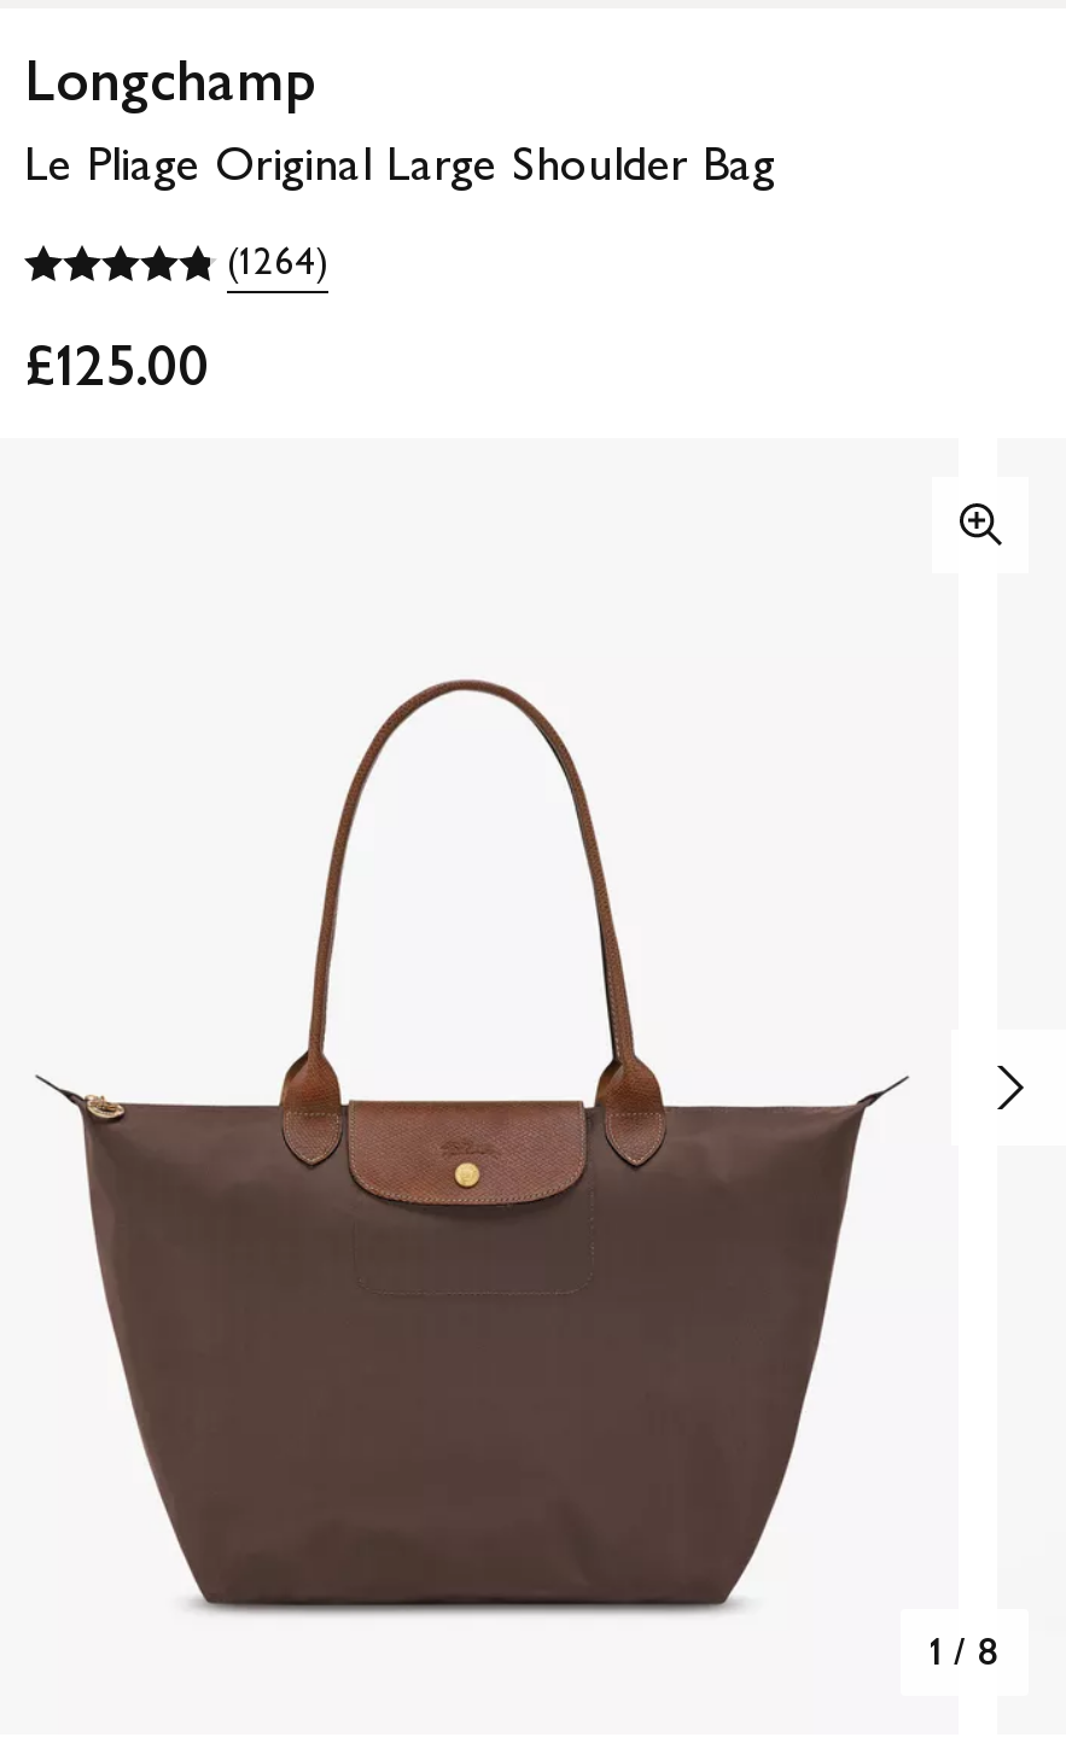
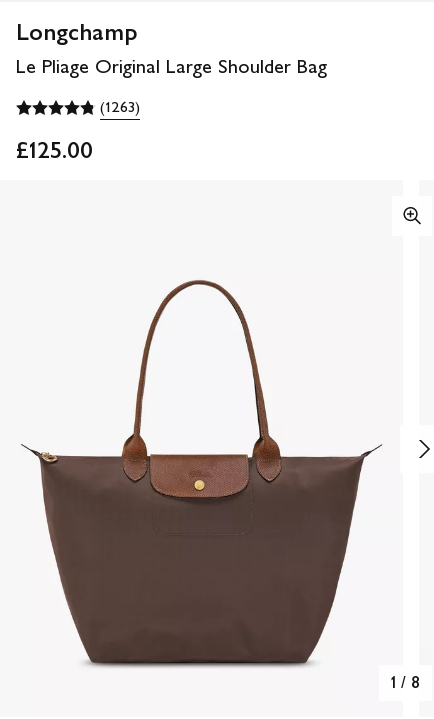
- (1264)
+ (1263)
